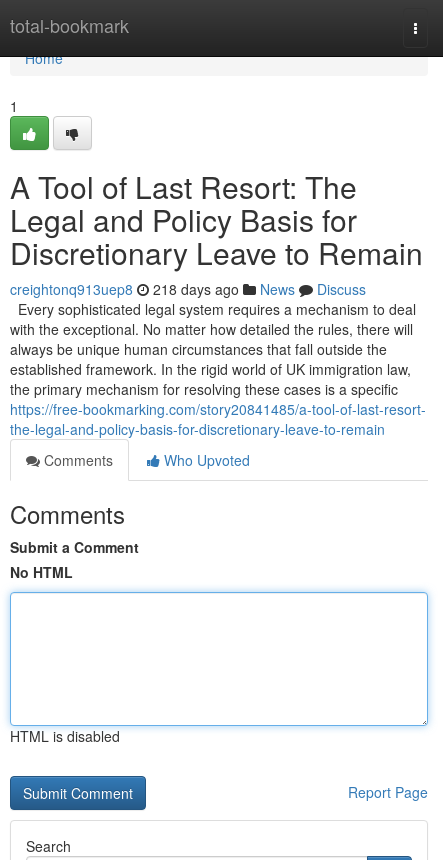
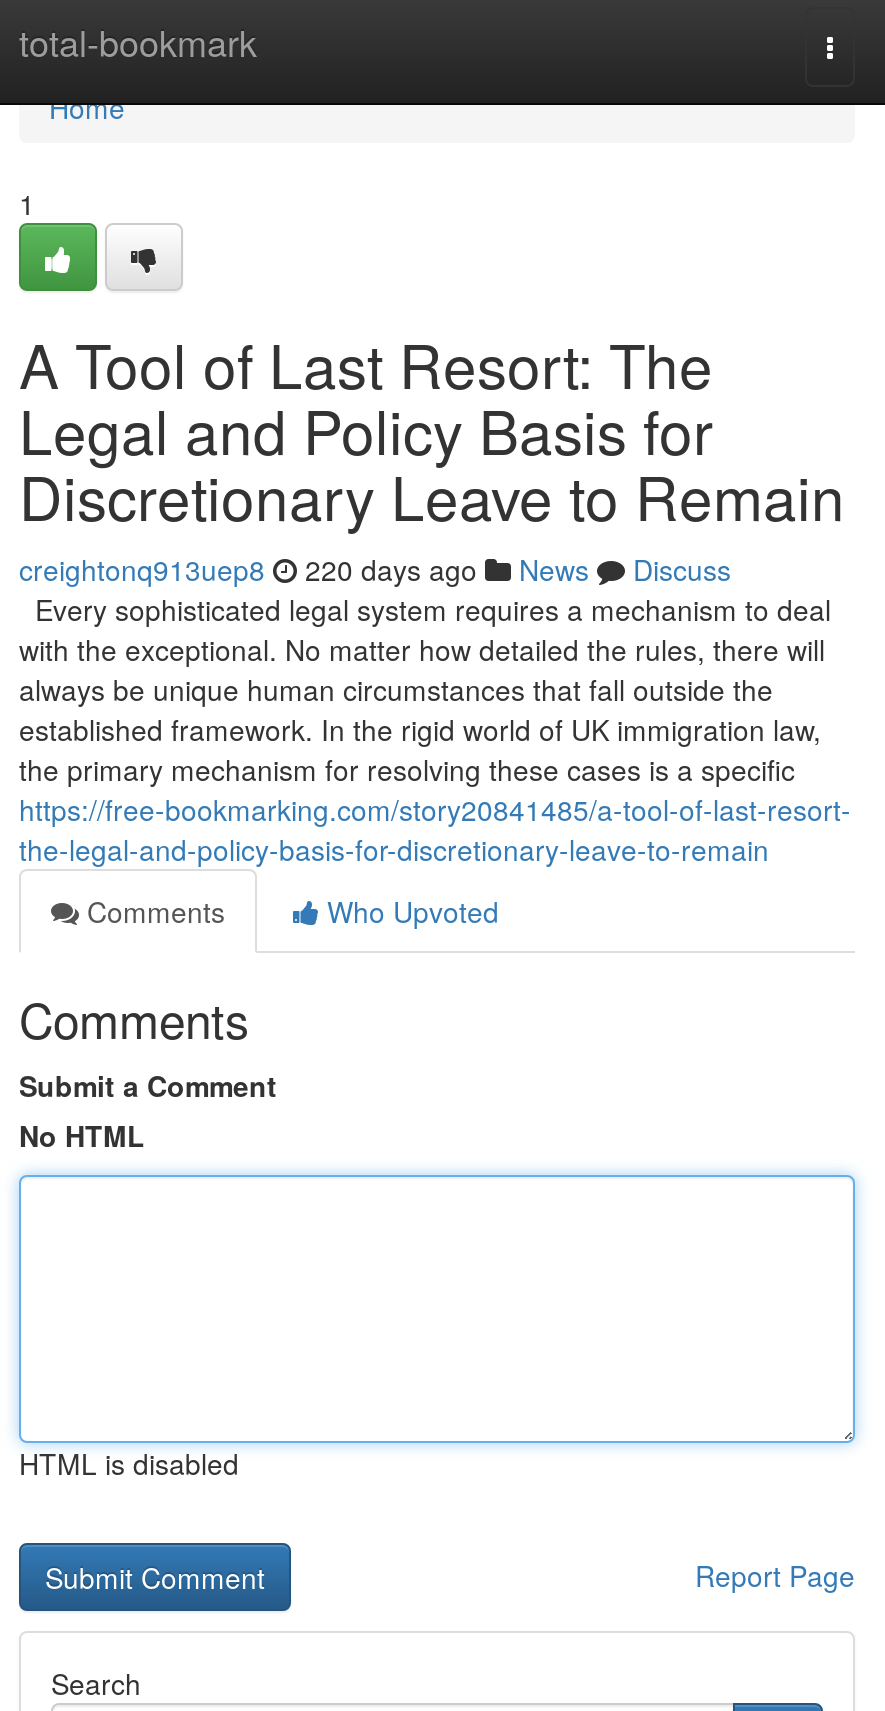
- creightonq913uep8 218 days ago News Discuss
+ creightonq913uep8 220 days ago News Discuss
